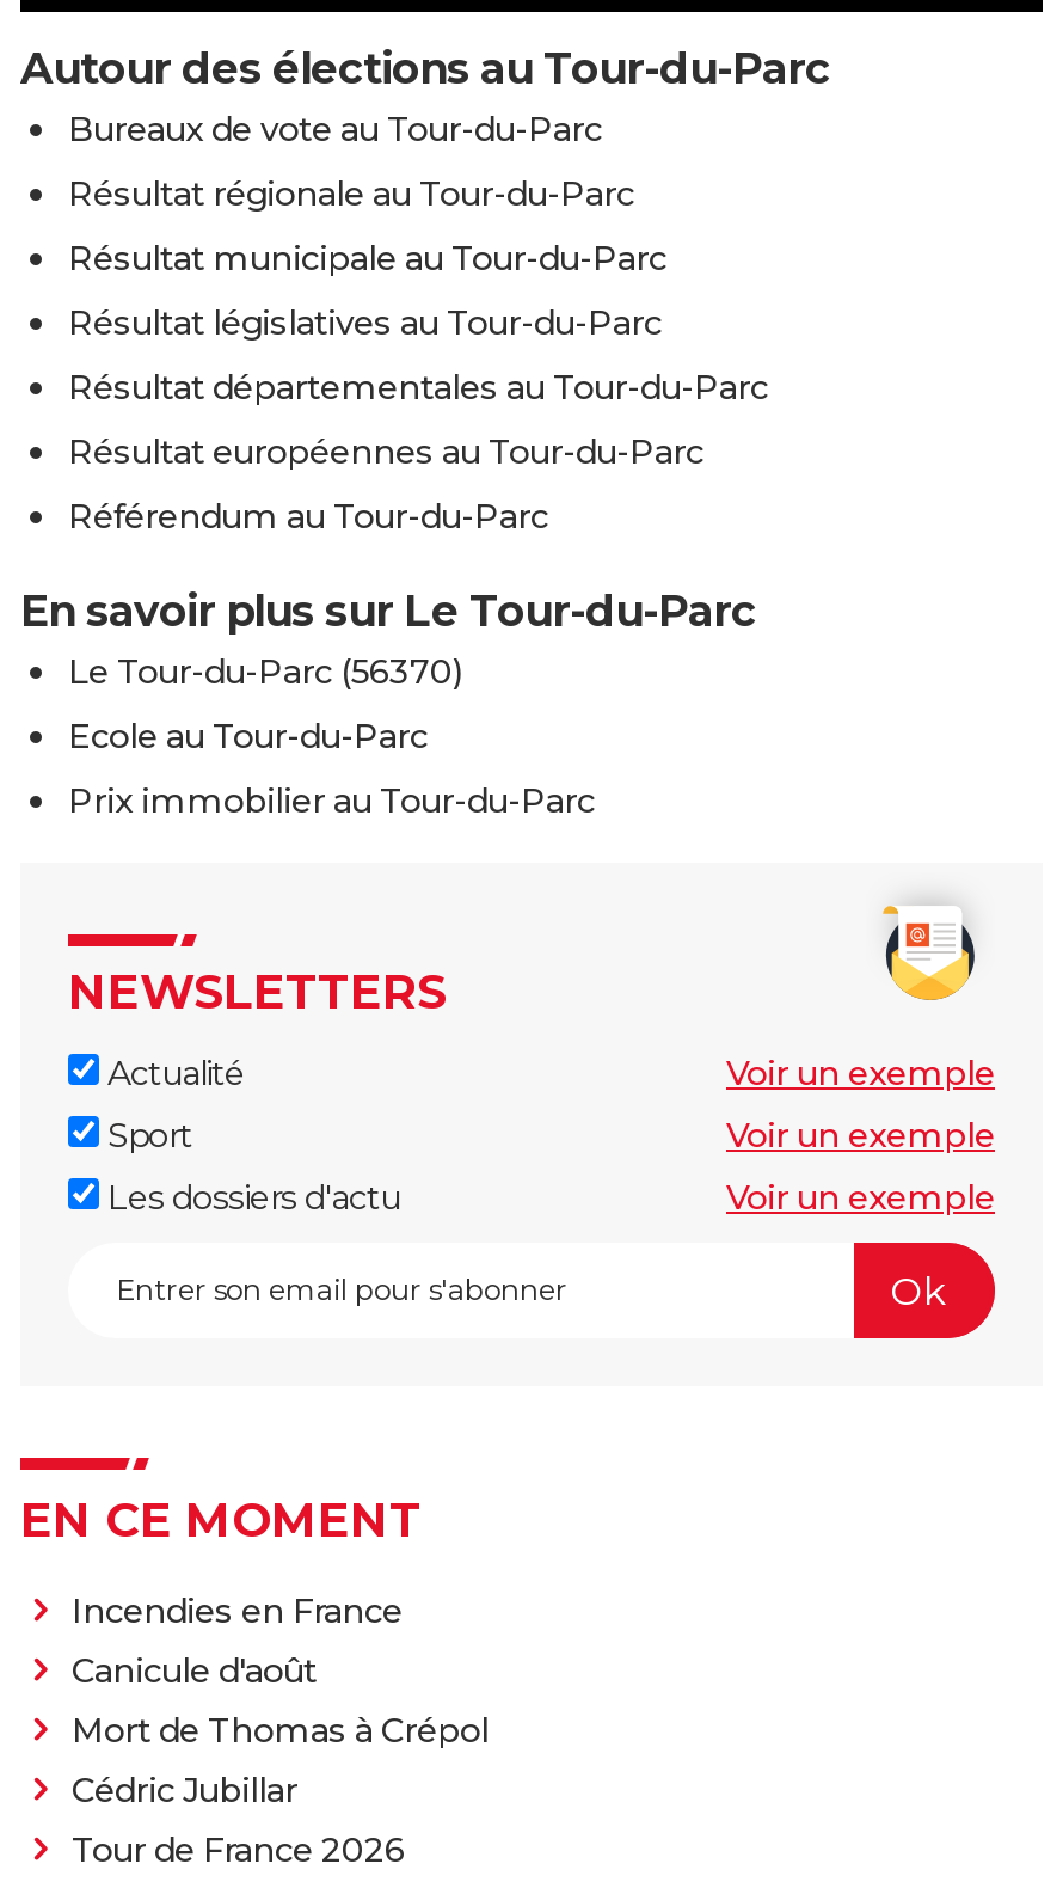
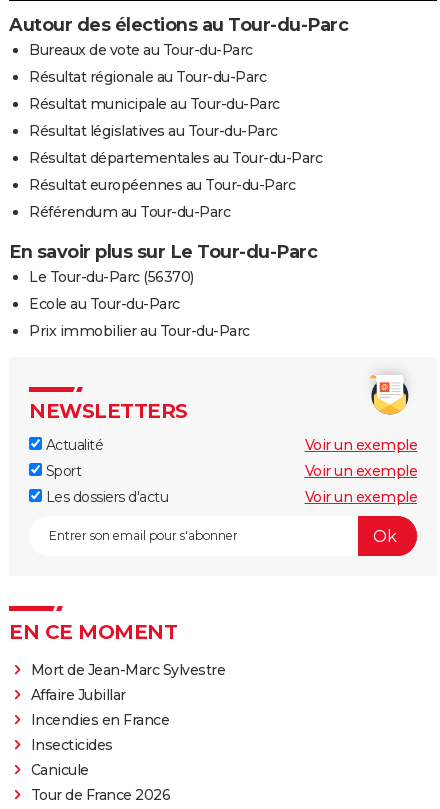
+ Mort de Jean-Marc Sylvestre
+ Affaire Jubillar

moved down: Incendies en France

- Canicule d'août
- Mort de Thomas à Crépol
- Cédric Jubillar
+ Insecticides
+ Canicule
